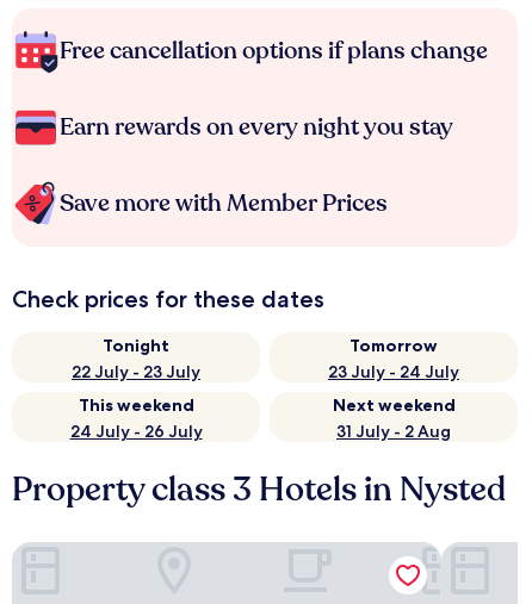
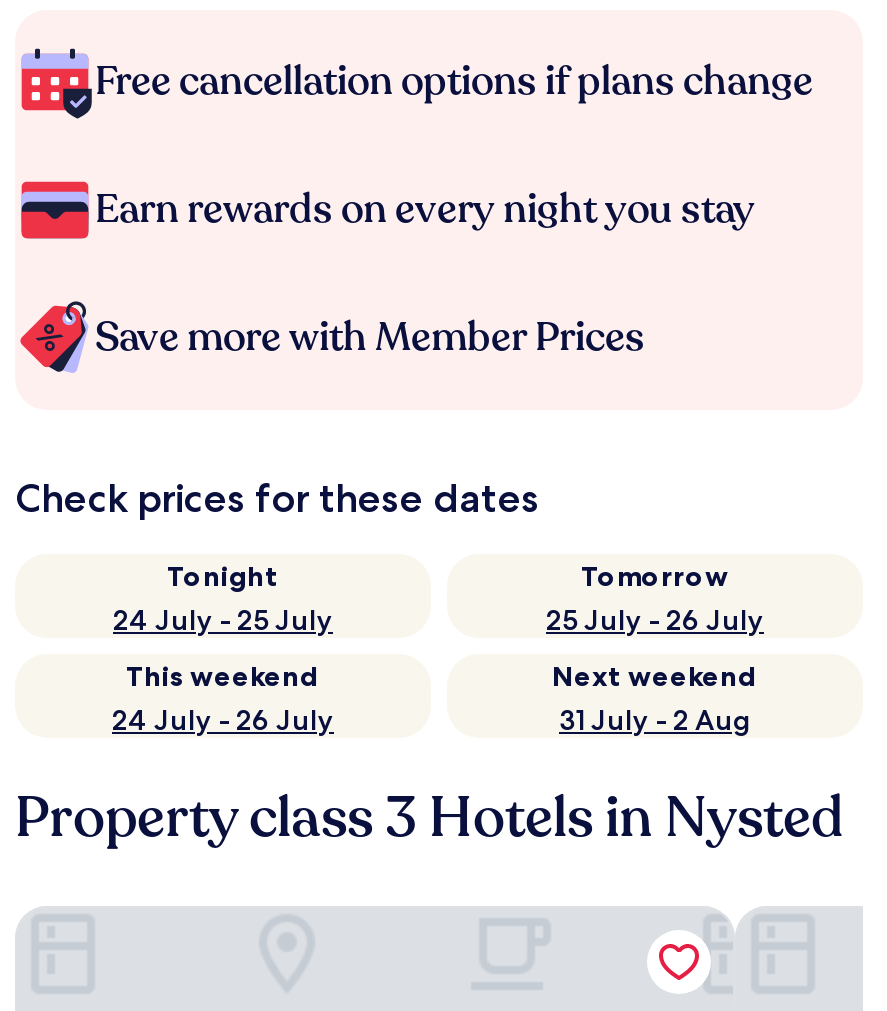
- 22 July - 23 July
+ 24 July - 25 July

- 23 July - 24 July
+ 25 July - 26 July
